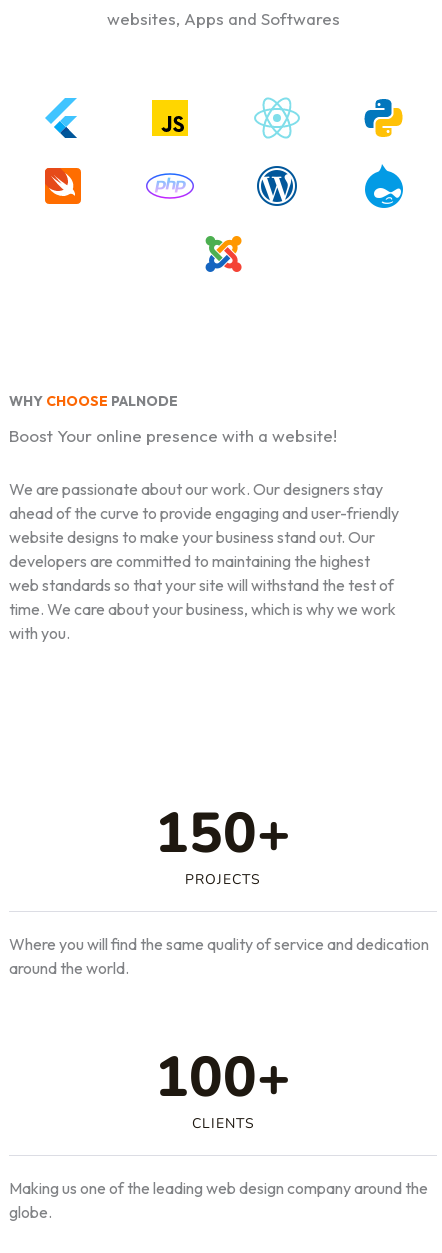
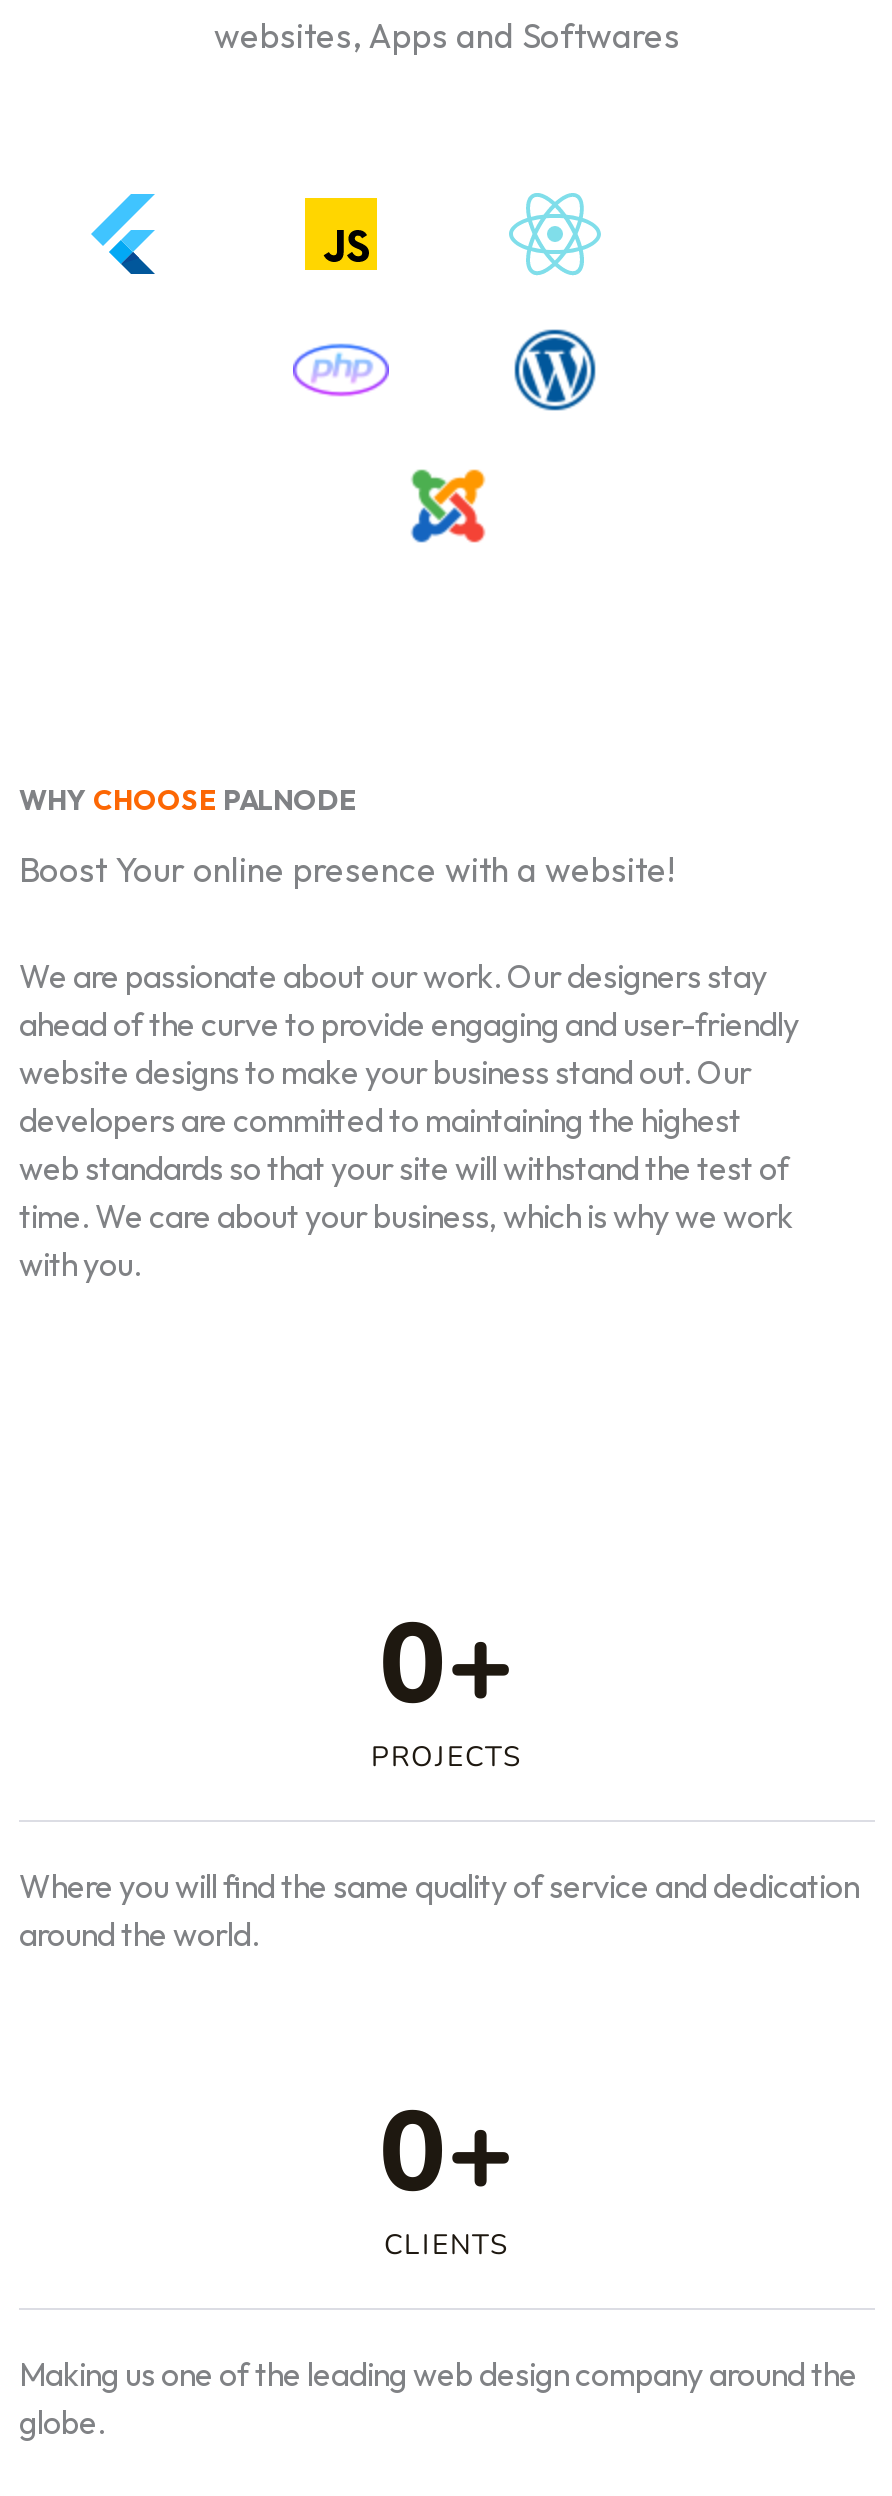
- [image]

- [image]

- [image]

- 150+
+ 0+

- 100+
+ 0+
